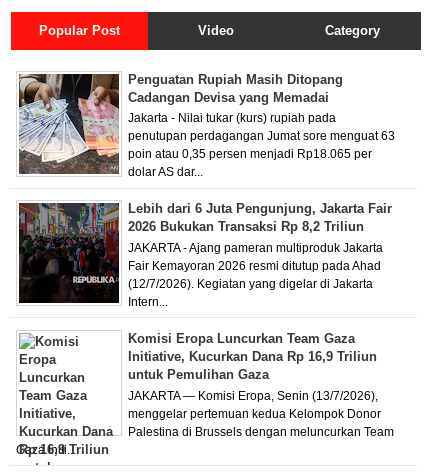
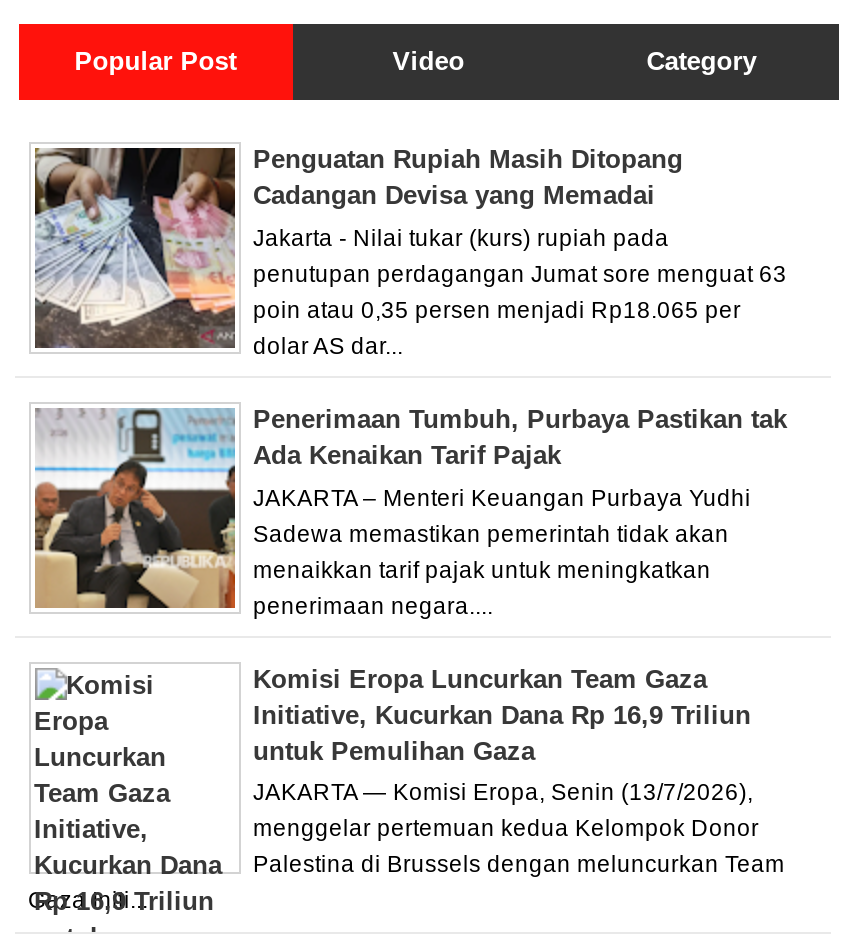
- [image]
- Lebih dari 6 Juta Pengunjung, Jakarta Fair
- 2026 Bukukan Transaksi Rp 8,2 Triliun
+ [image]
+ Penerimaan Tumbuh, Purbaya Pastikan tak
+ Ada Kenaikan Tarif Pajak

- JAKARTA - Ajang pameran multiproduk Jakarta
+ JAKARTA – Menteri Keuangan Purbaya Yudhi

- Fair Kemayoran 2026 resmi ditutup pada Ahad
+ Sadewa memastikan pemerintah tidak akan

- (12/7/2026). Kegiatan yang digelar di Jakarta
+ menaikkan tarif pajak untuk meningkatkan

- Intern...
+ penerimaan negara....
